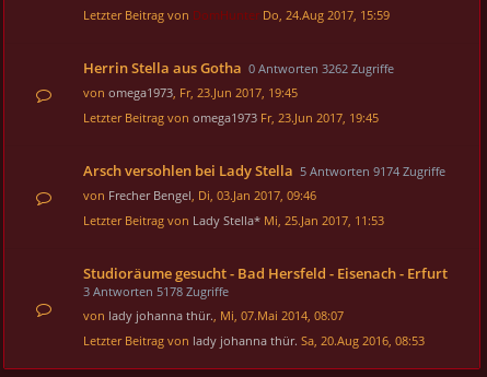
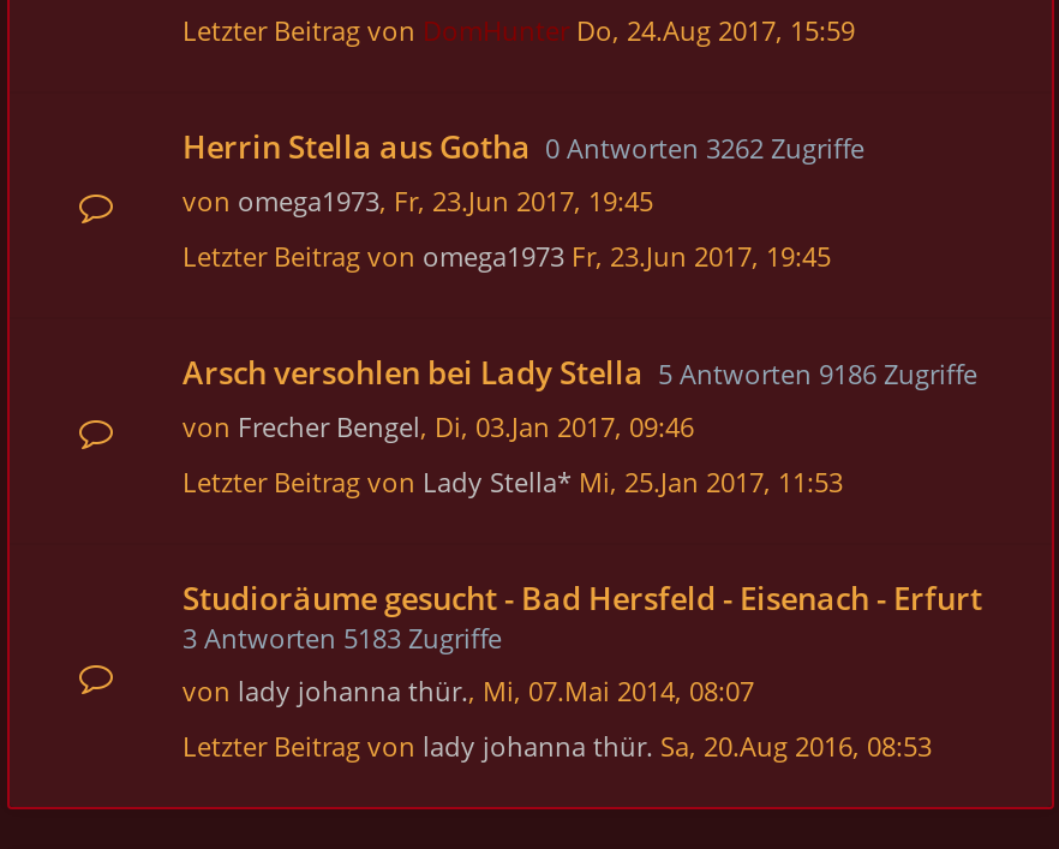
- Arsch versohlen bei Lady Stella 5 Antworten 9174 Zugriffe
+ Arsch versohlen bei Lady Stella 5 Antworten 9186 Zugriffe

- 3 Antworten 5178 Zugriffe
+ 3 Antworten 5183 Zugriffe
